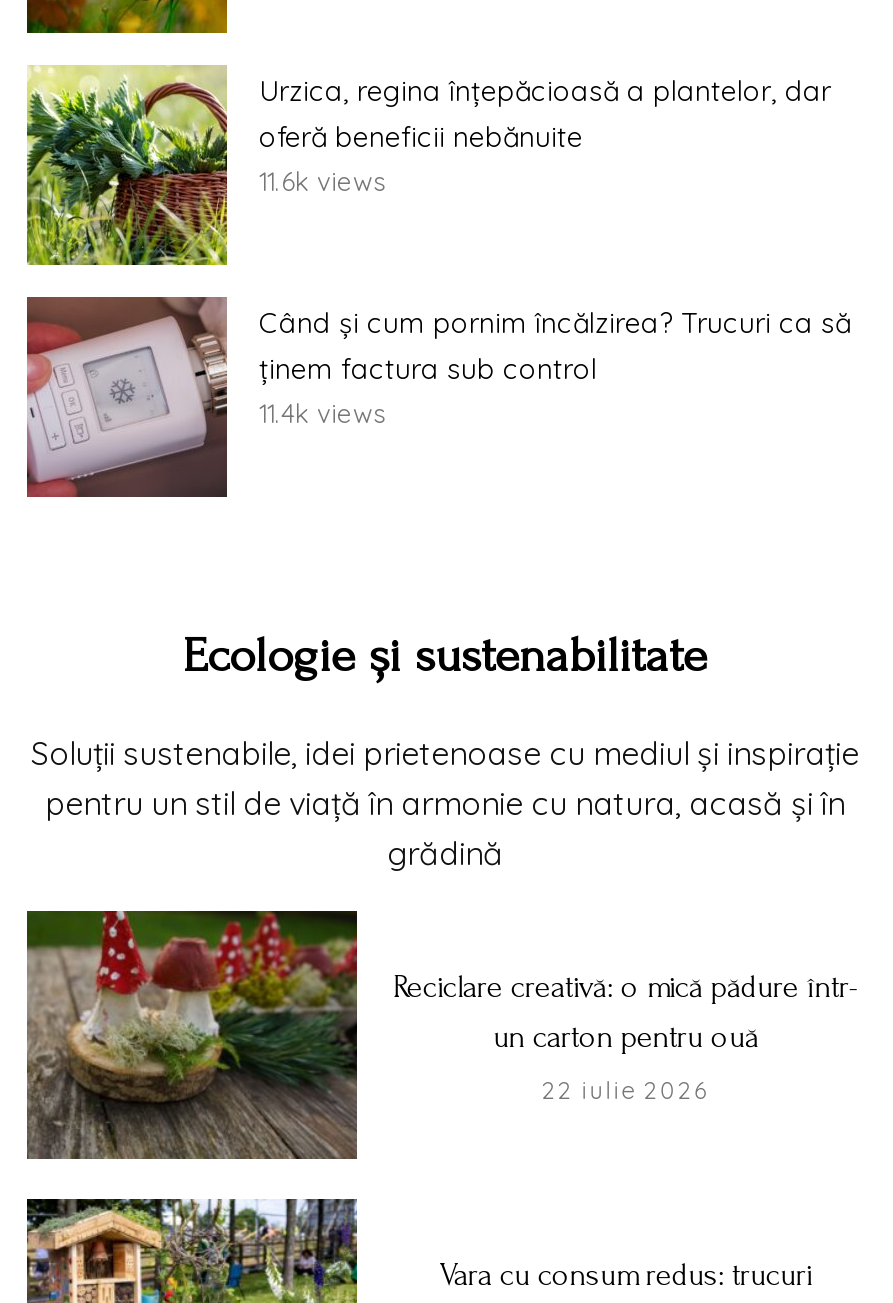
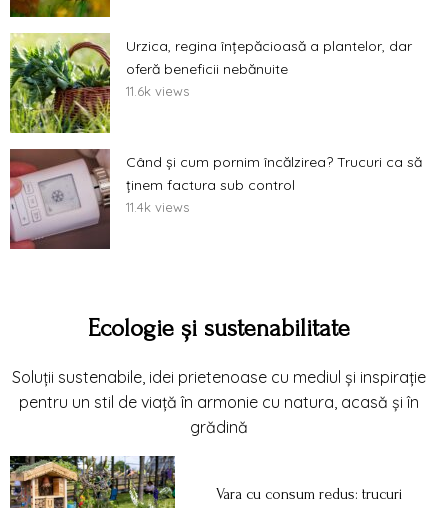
- [image]
- Reciclare creativă: o mică pădure într-
- un carton pentru ouă
- 22 iulie 2026
